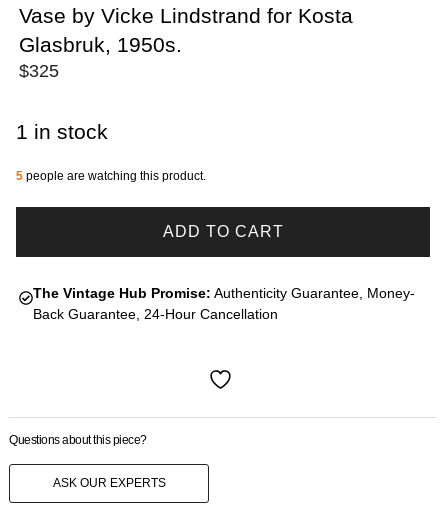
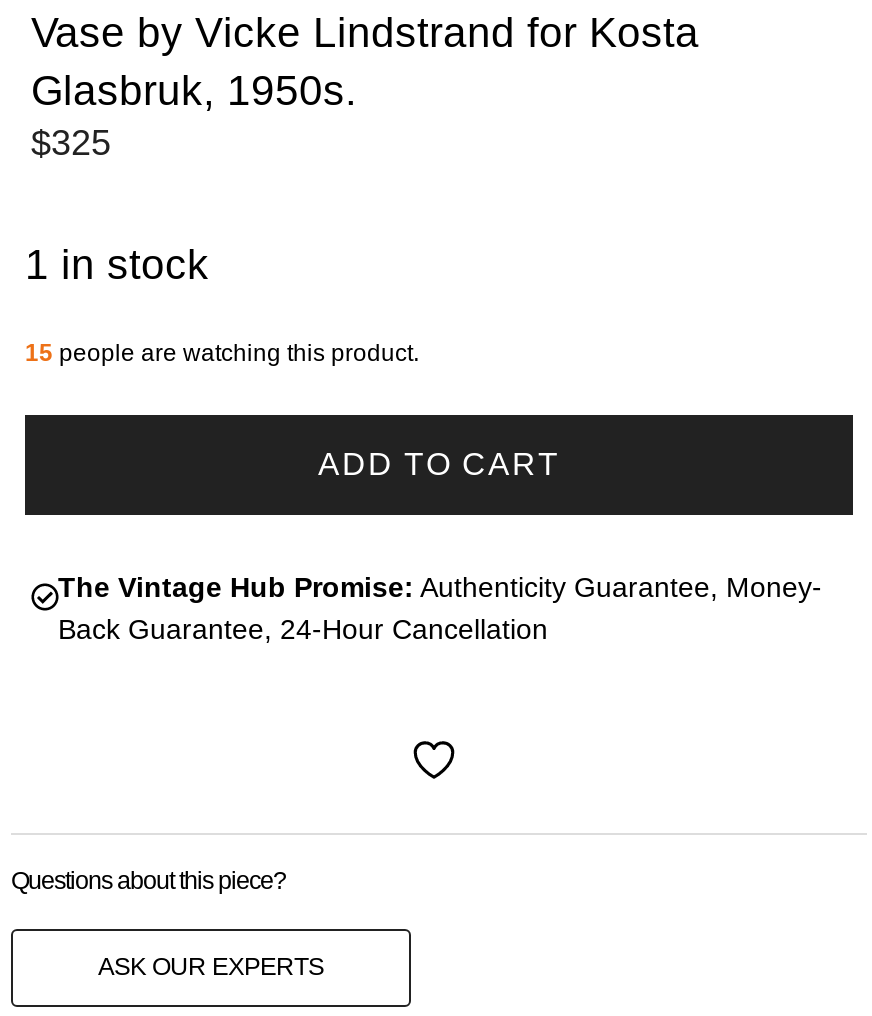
- 5 people are watching this product.
+ 15 people are watching this product.
